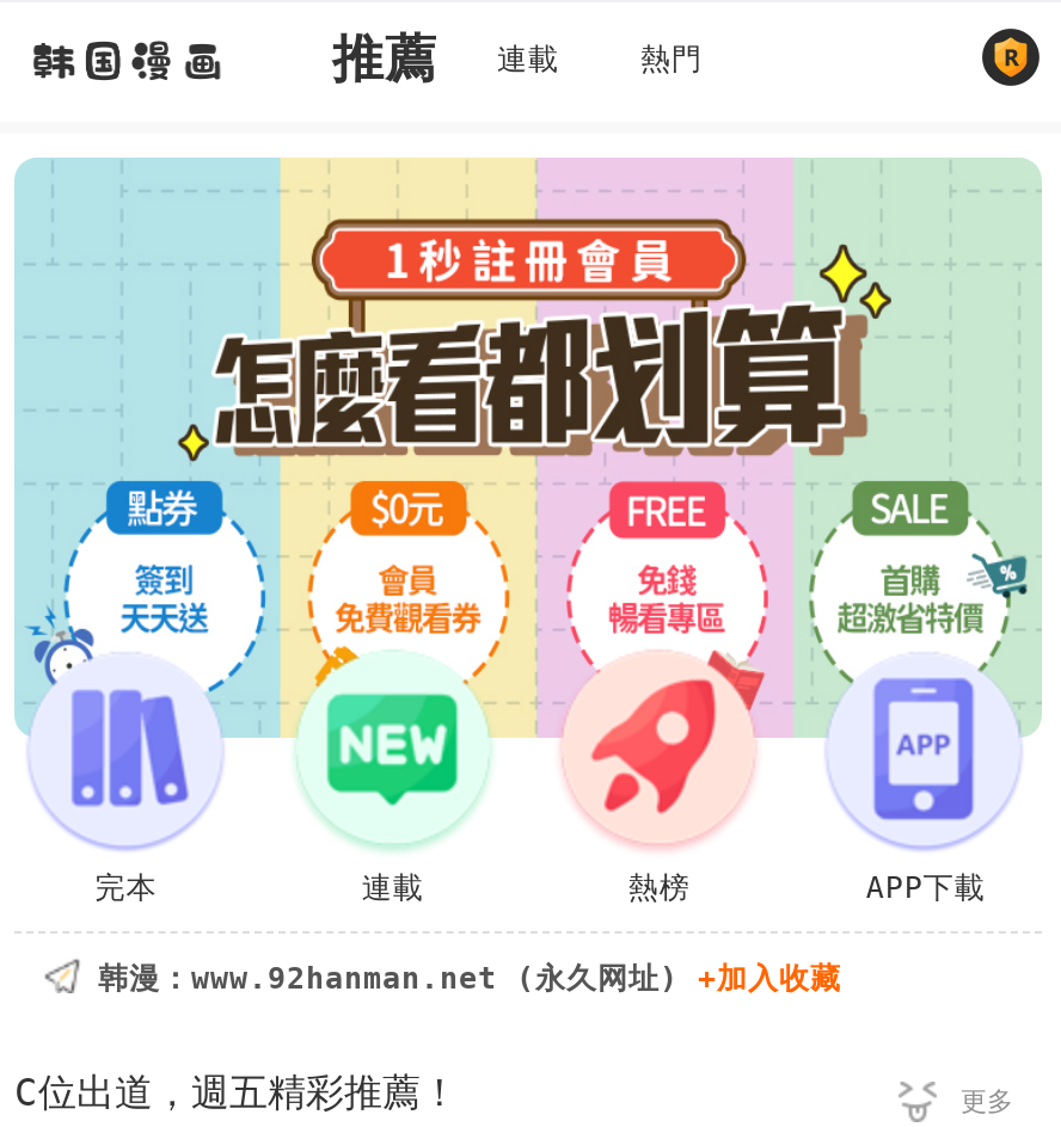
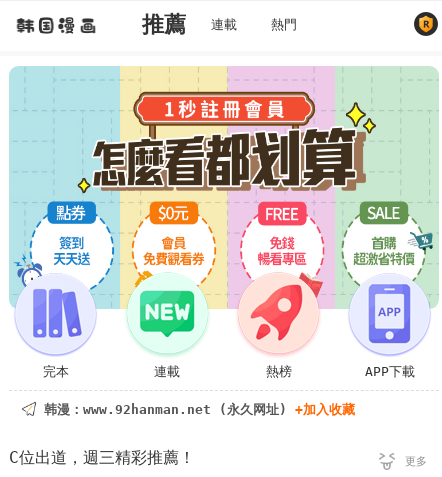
- C位出道，週五精彩推薦！
+ C位出道，週三精彩推薦！
